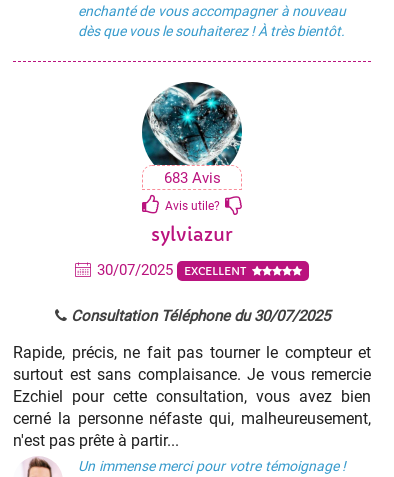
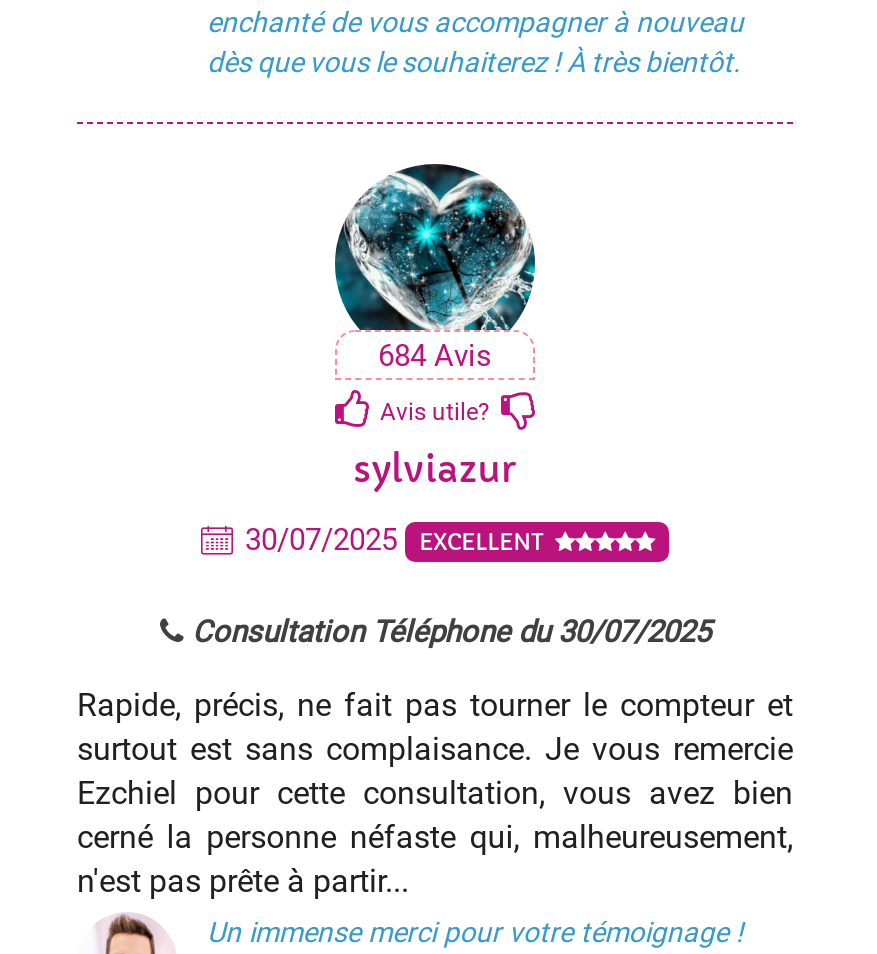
- 683 Avis
+ 684 Avis
